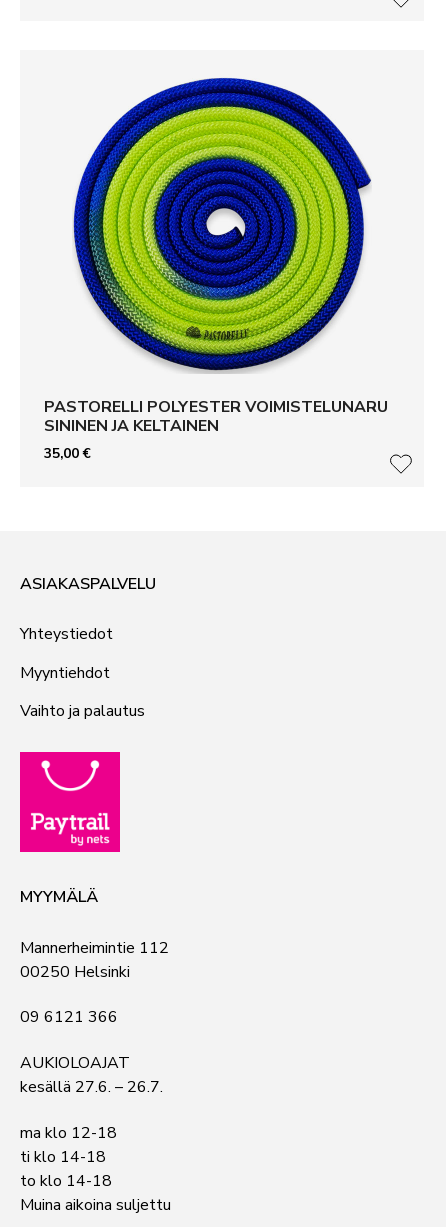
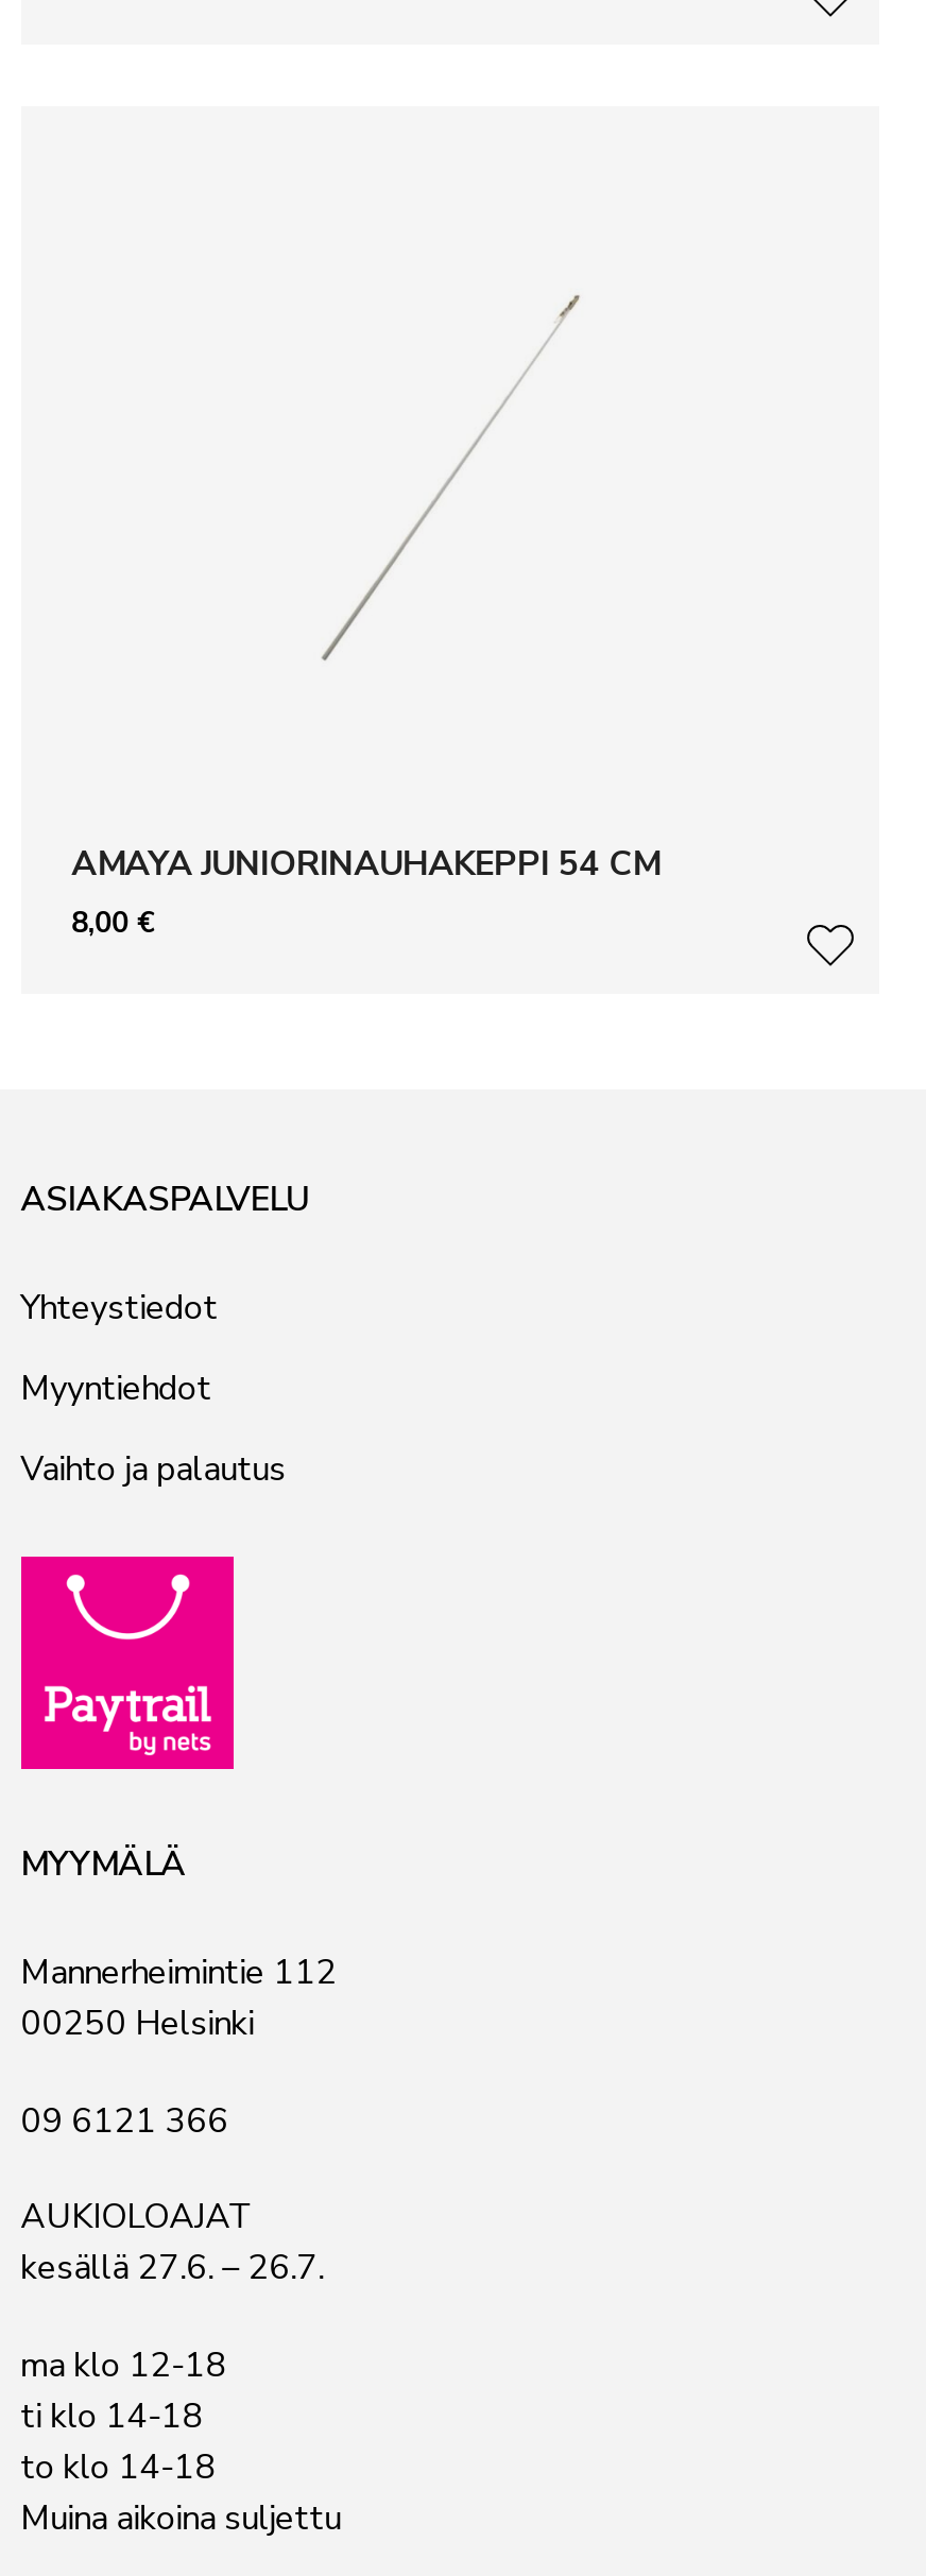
- [image]

- PASTORELLI POLYESTER VOIMISTELUNARU
- SININEN JA KELTAINEN
- 35,00 €
+ AMAYA JUNIORINAUHAKEPPI 54 CM
+ 8,00 €
